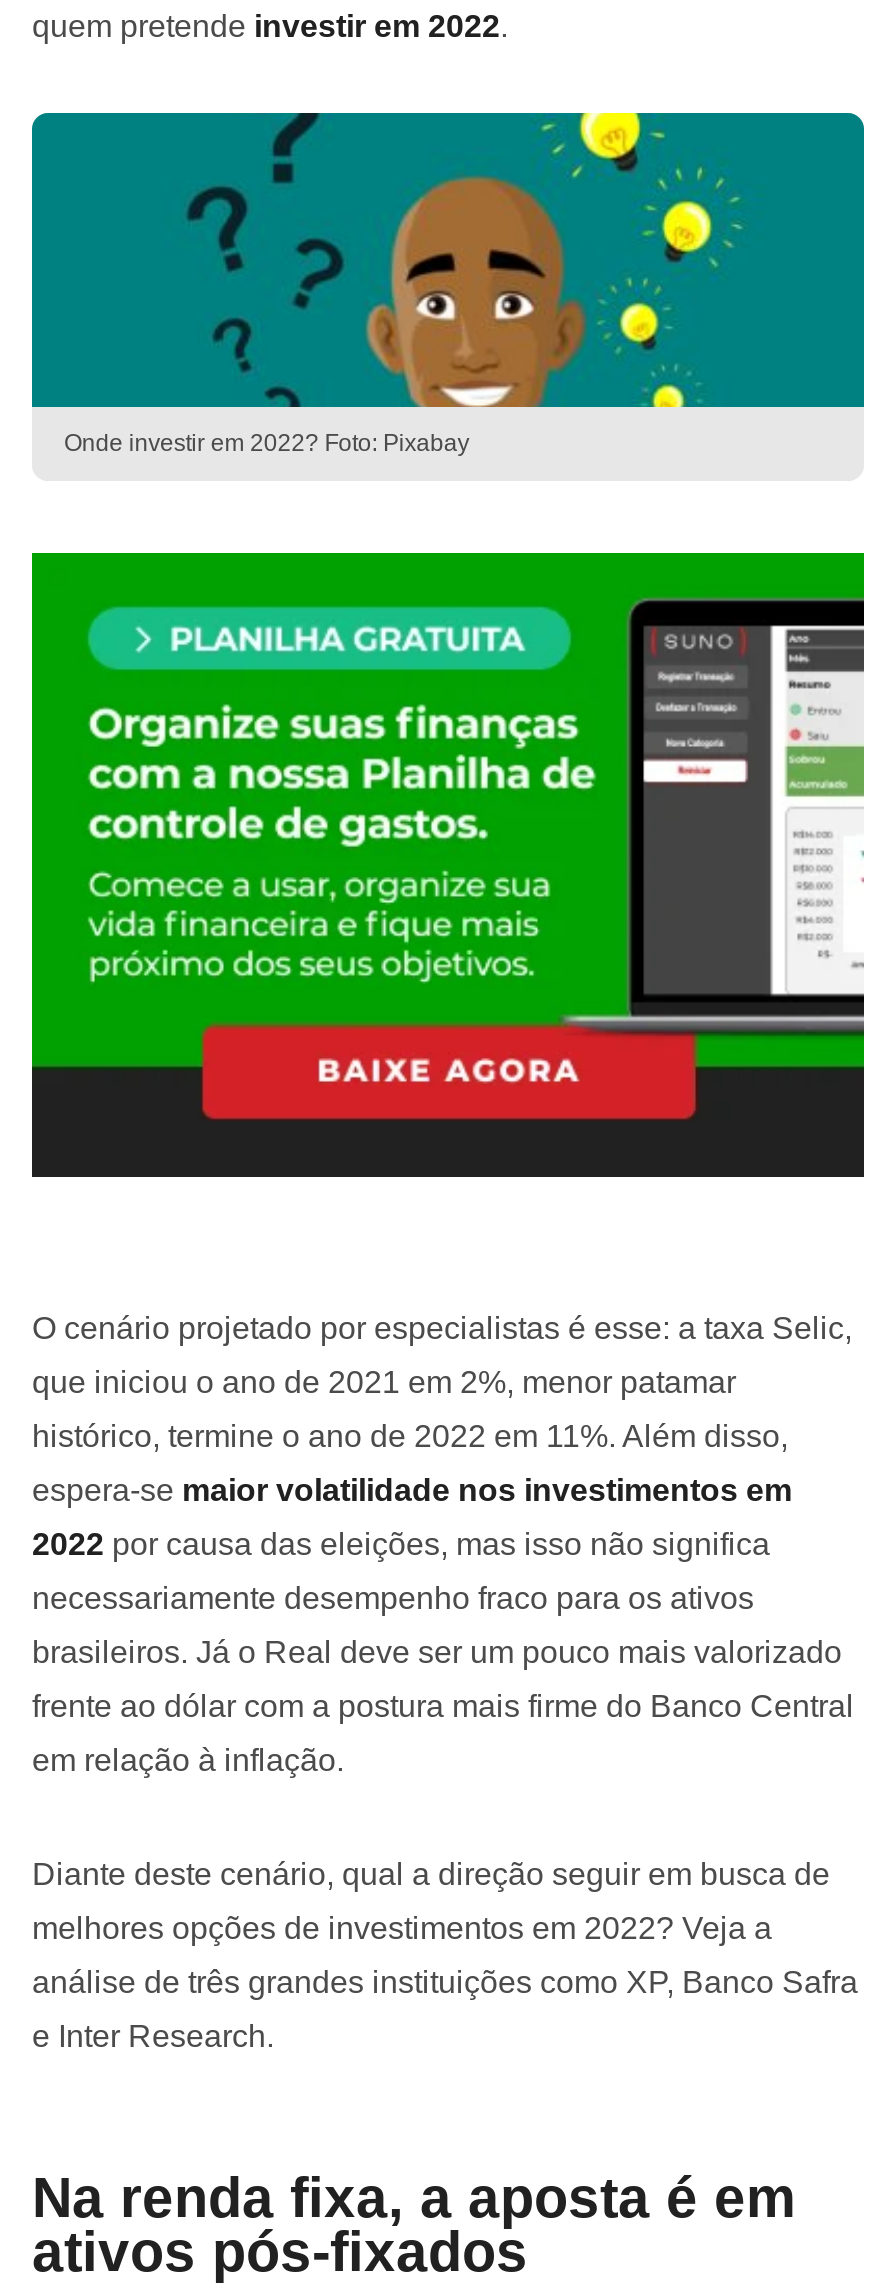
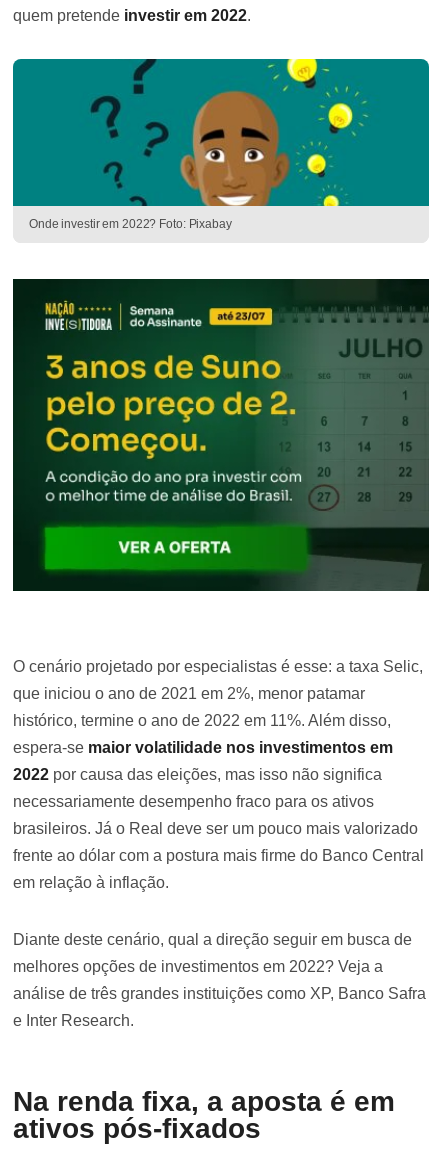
- [image]
+ [image]
